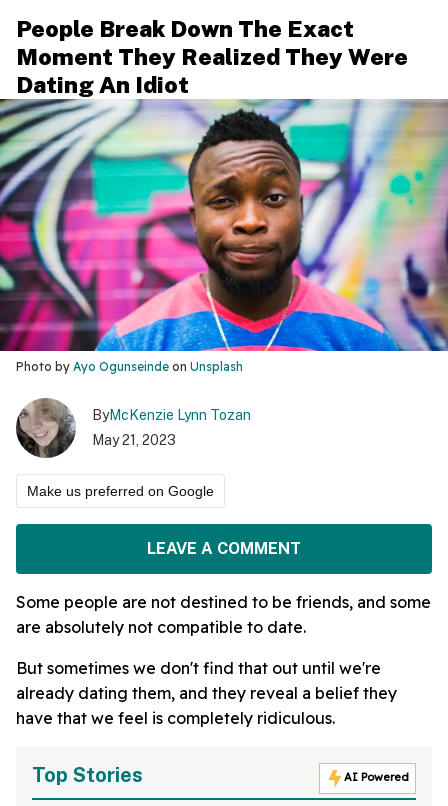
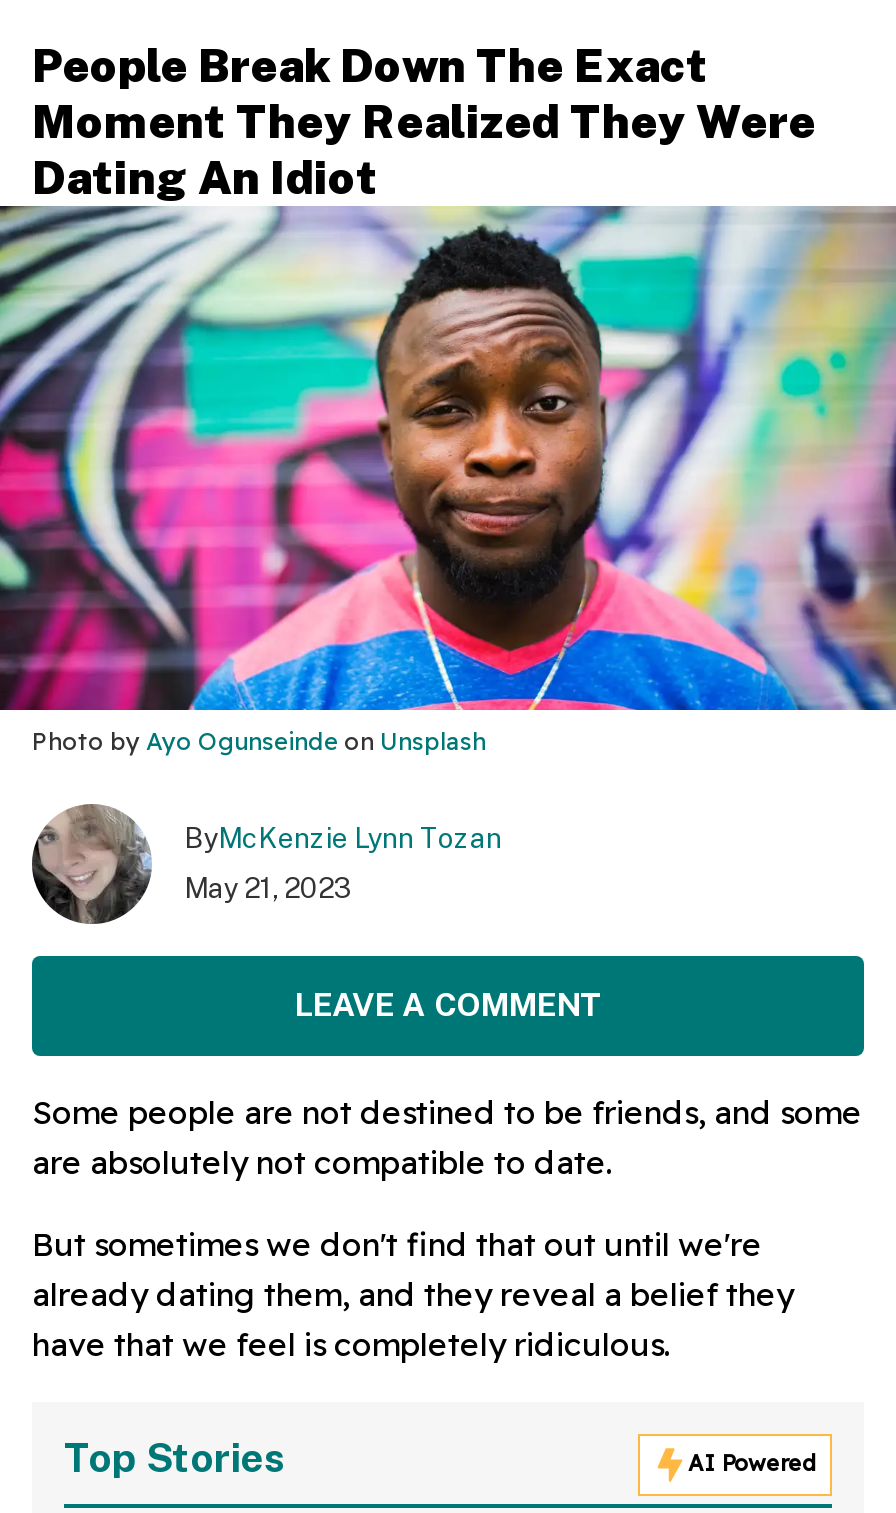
- Make us preferred on Google
